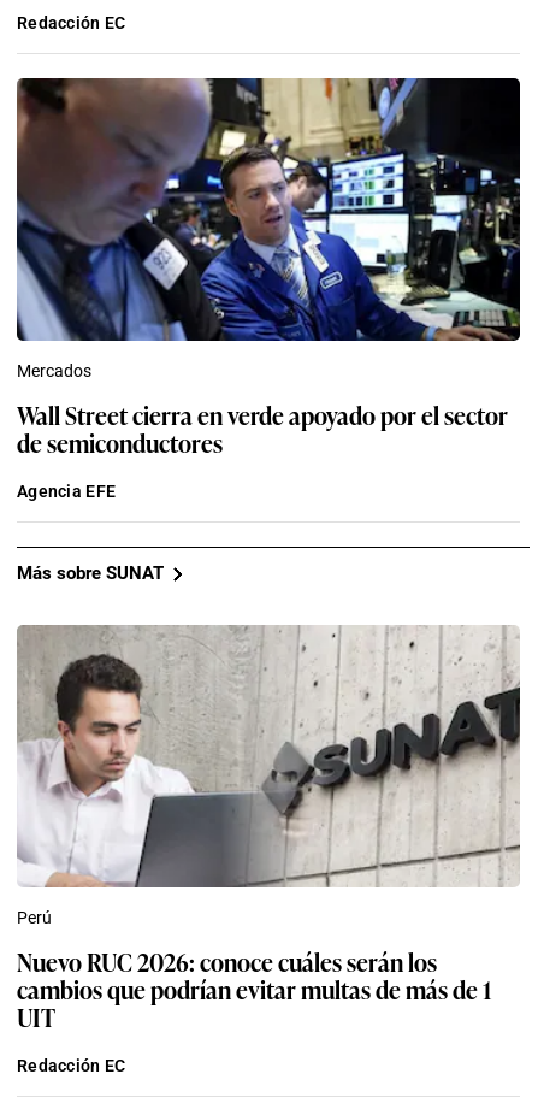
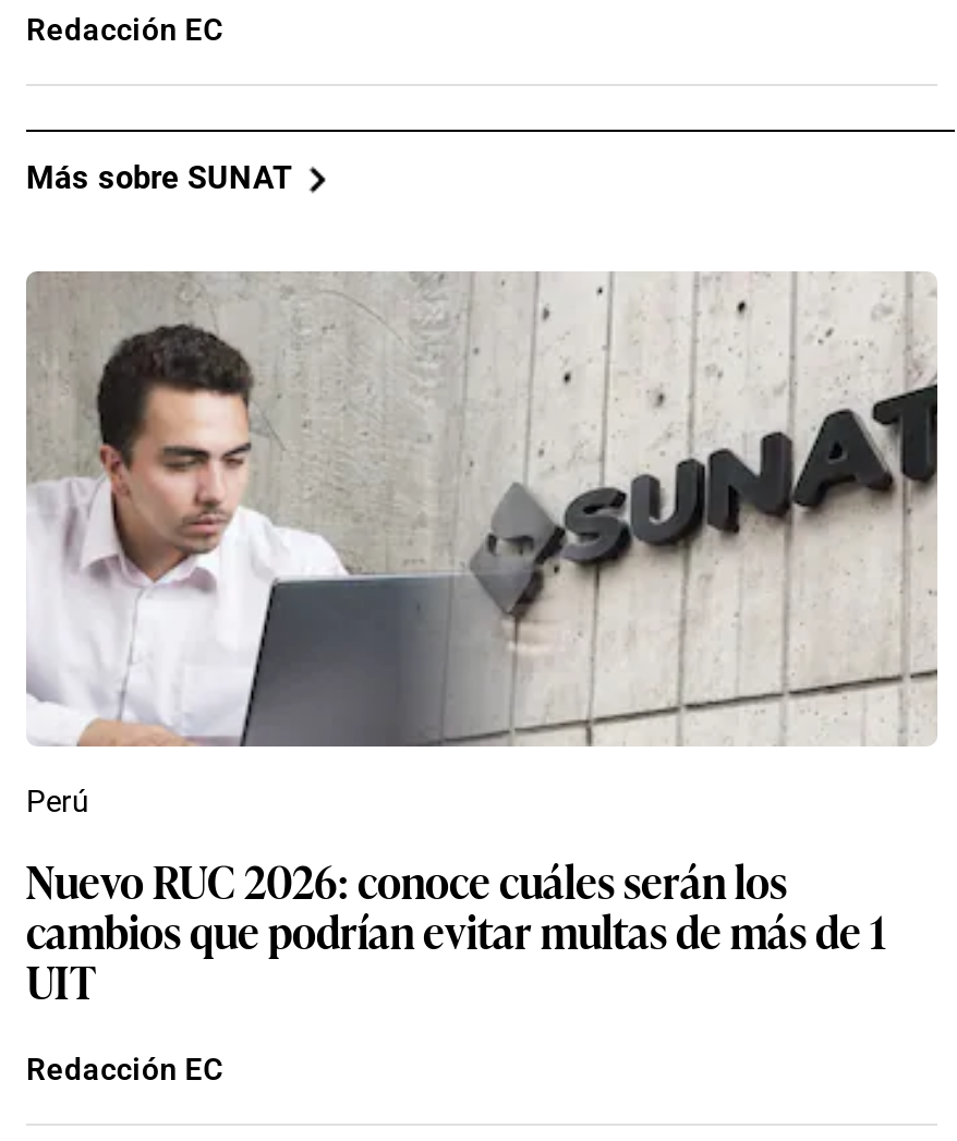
- [image]
- Mercados
- Wall Street cierra en verde apoyado por el sector
- de semiconductores
- Agencia EFE
